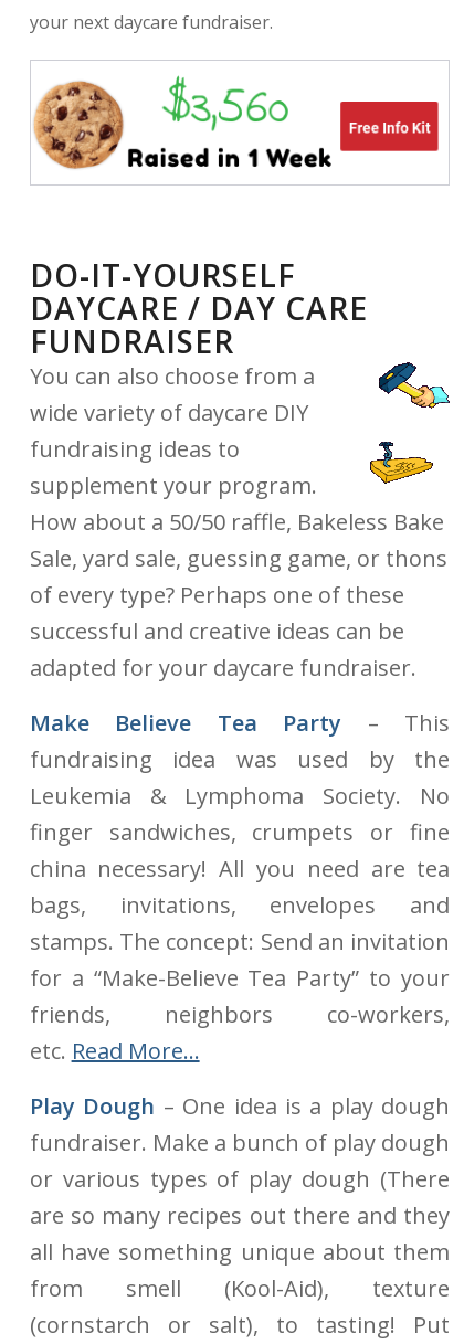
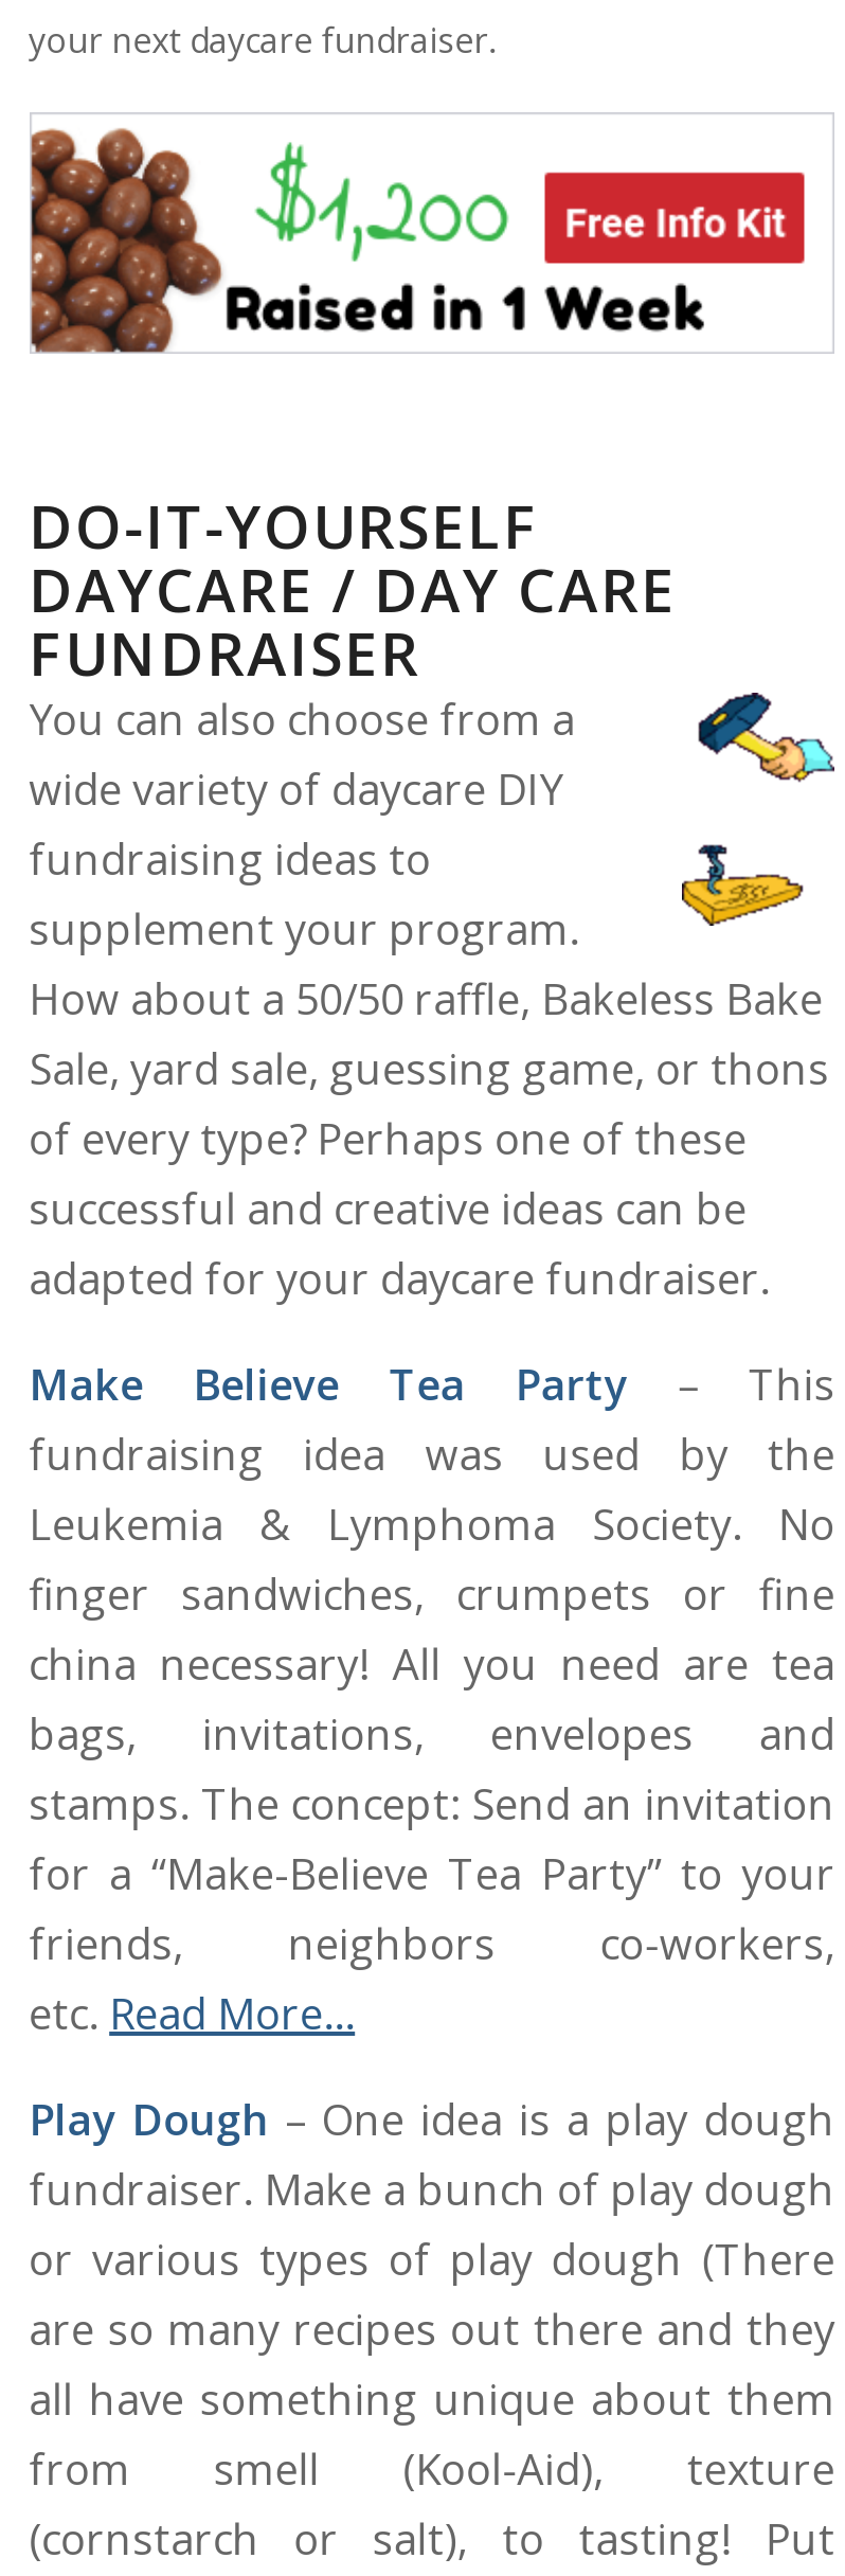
- [image]
+ [image]
